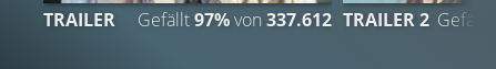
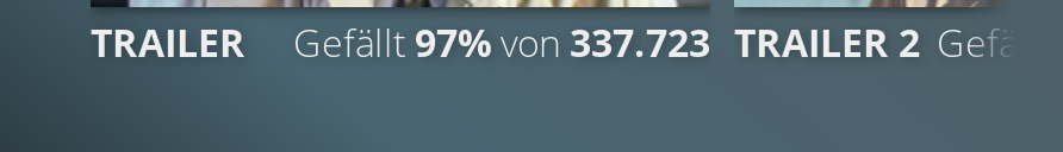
- Gefällt 97% von 337.612
+ Gefällt 97% von 337.723
